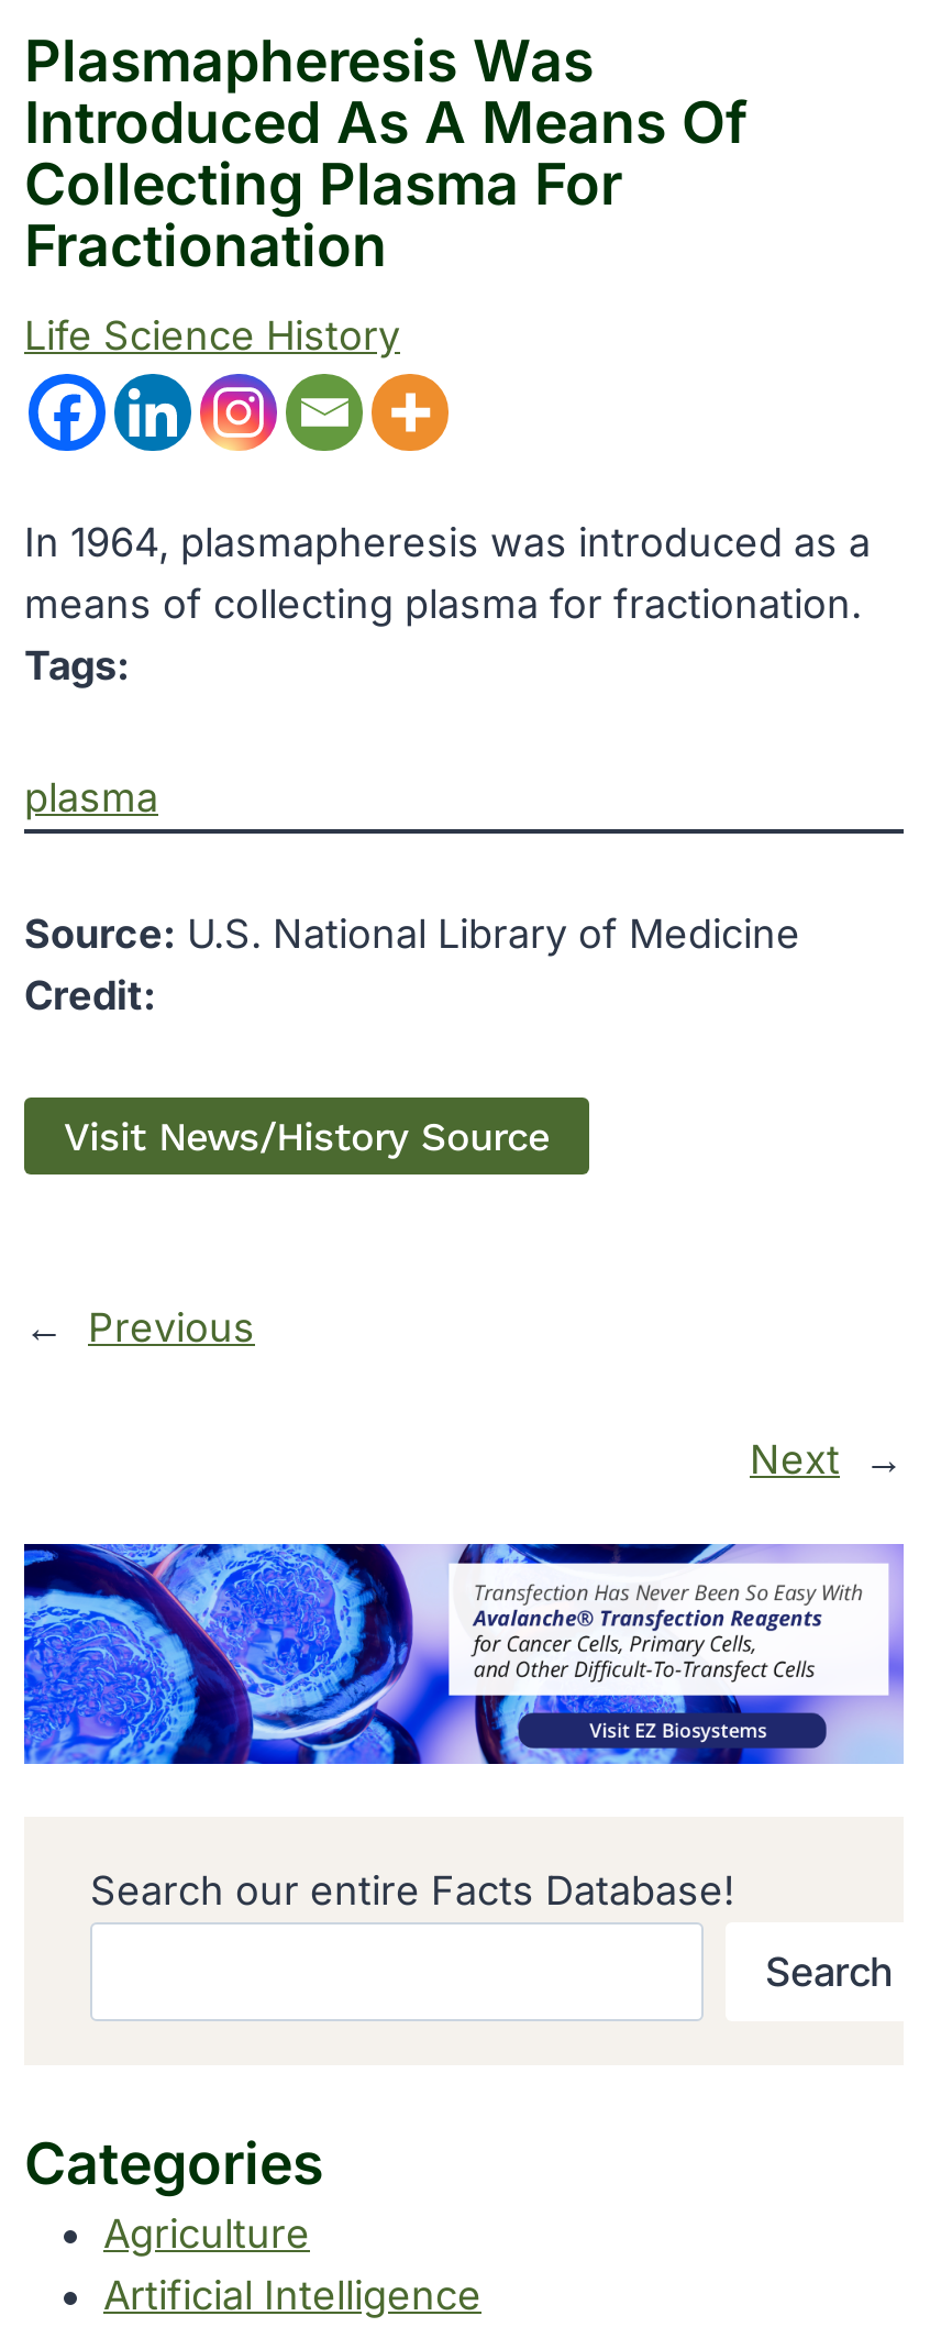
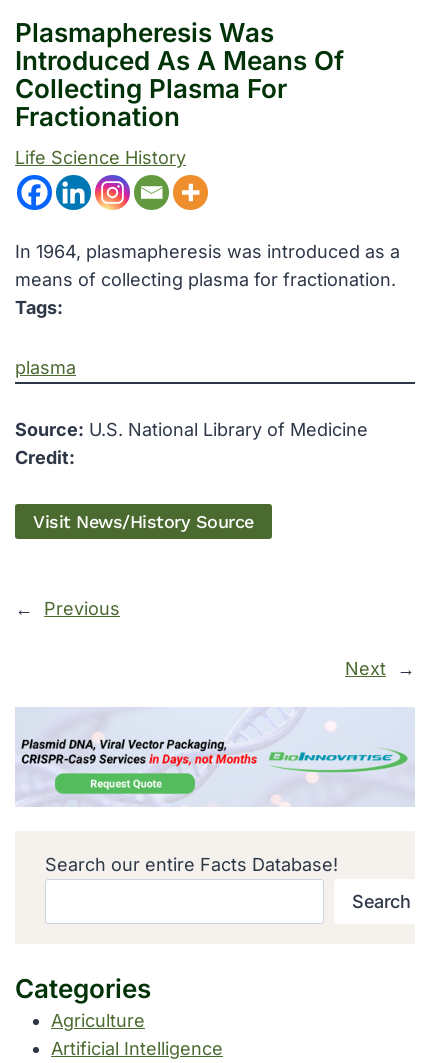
- [image]
+ [image]
